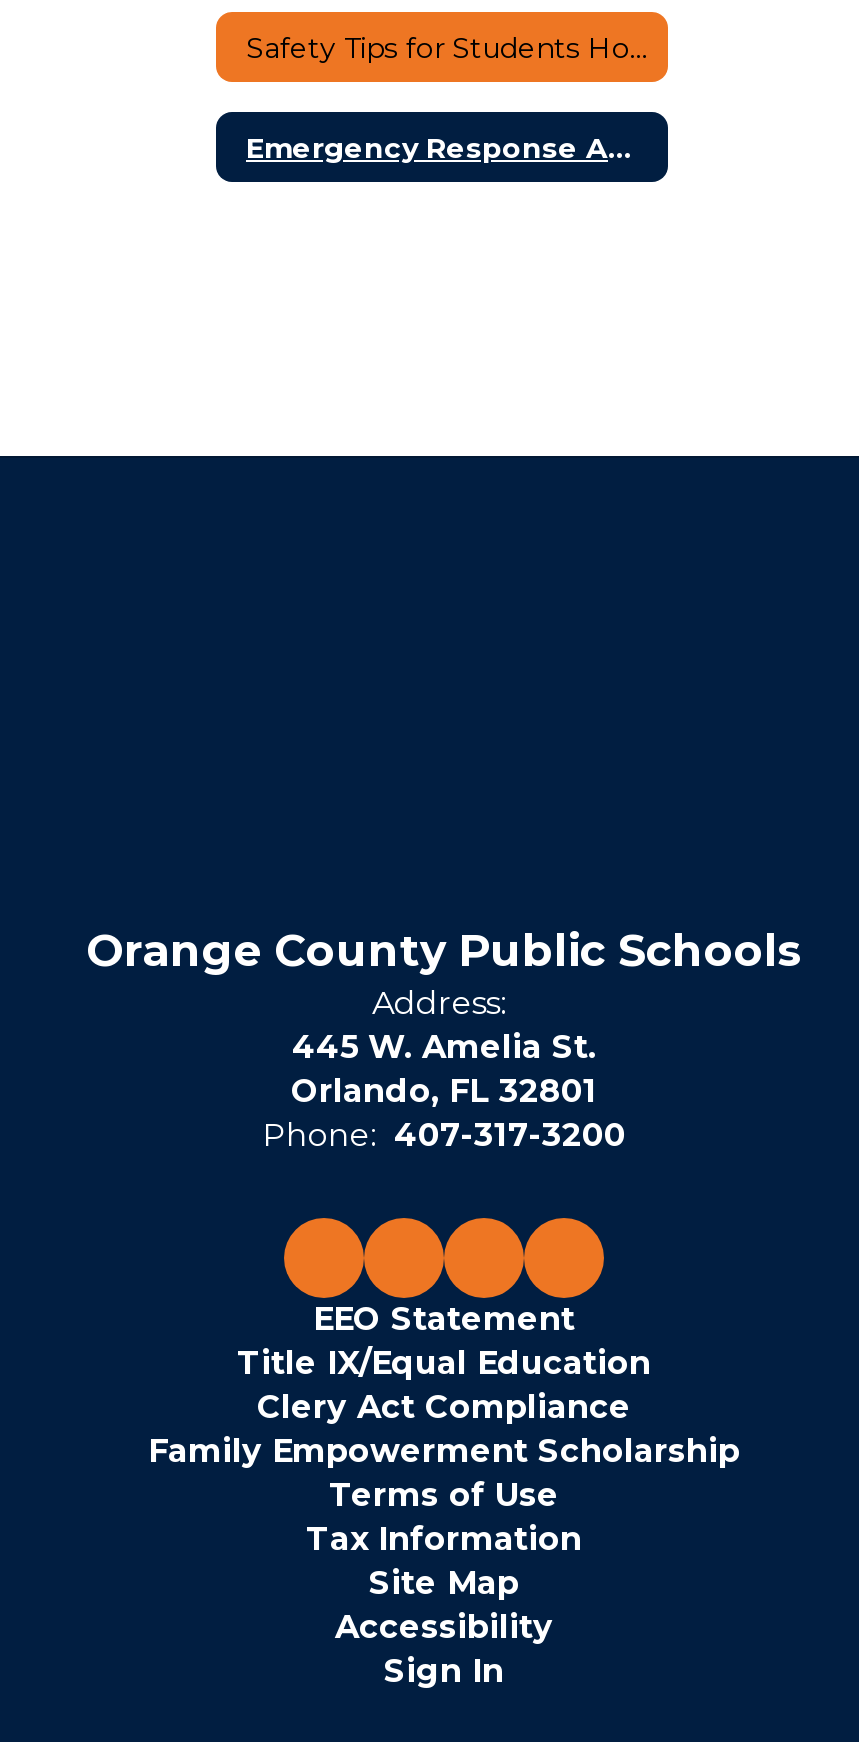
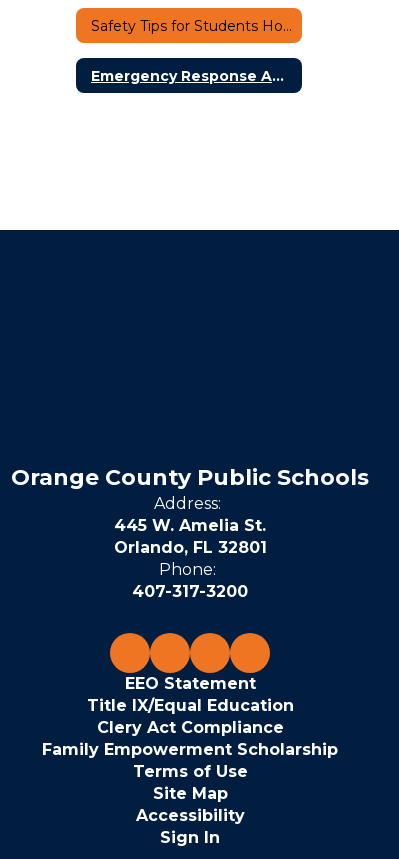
moved down: EEO Statement | Title IX/Equal Education | Clery Act Compliance | Family Empowerment Scholarship | Terms of Use

- Tax Information
